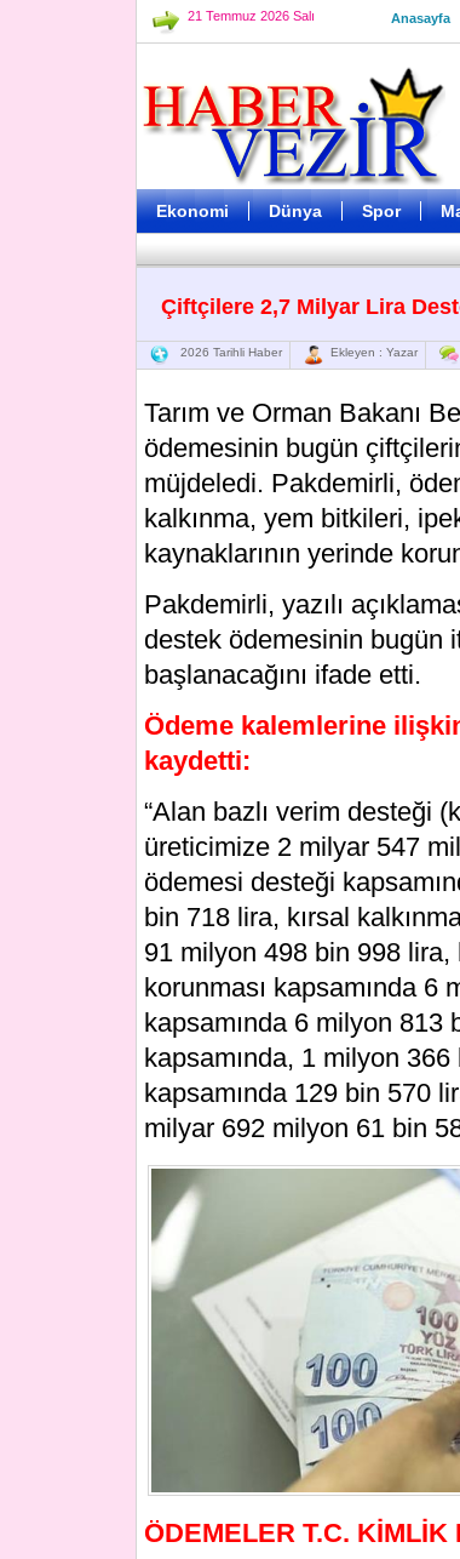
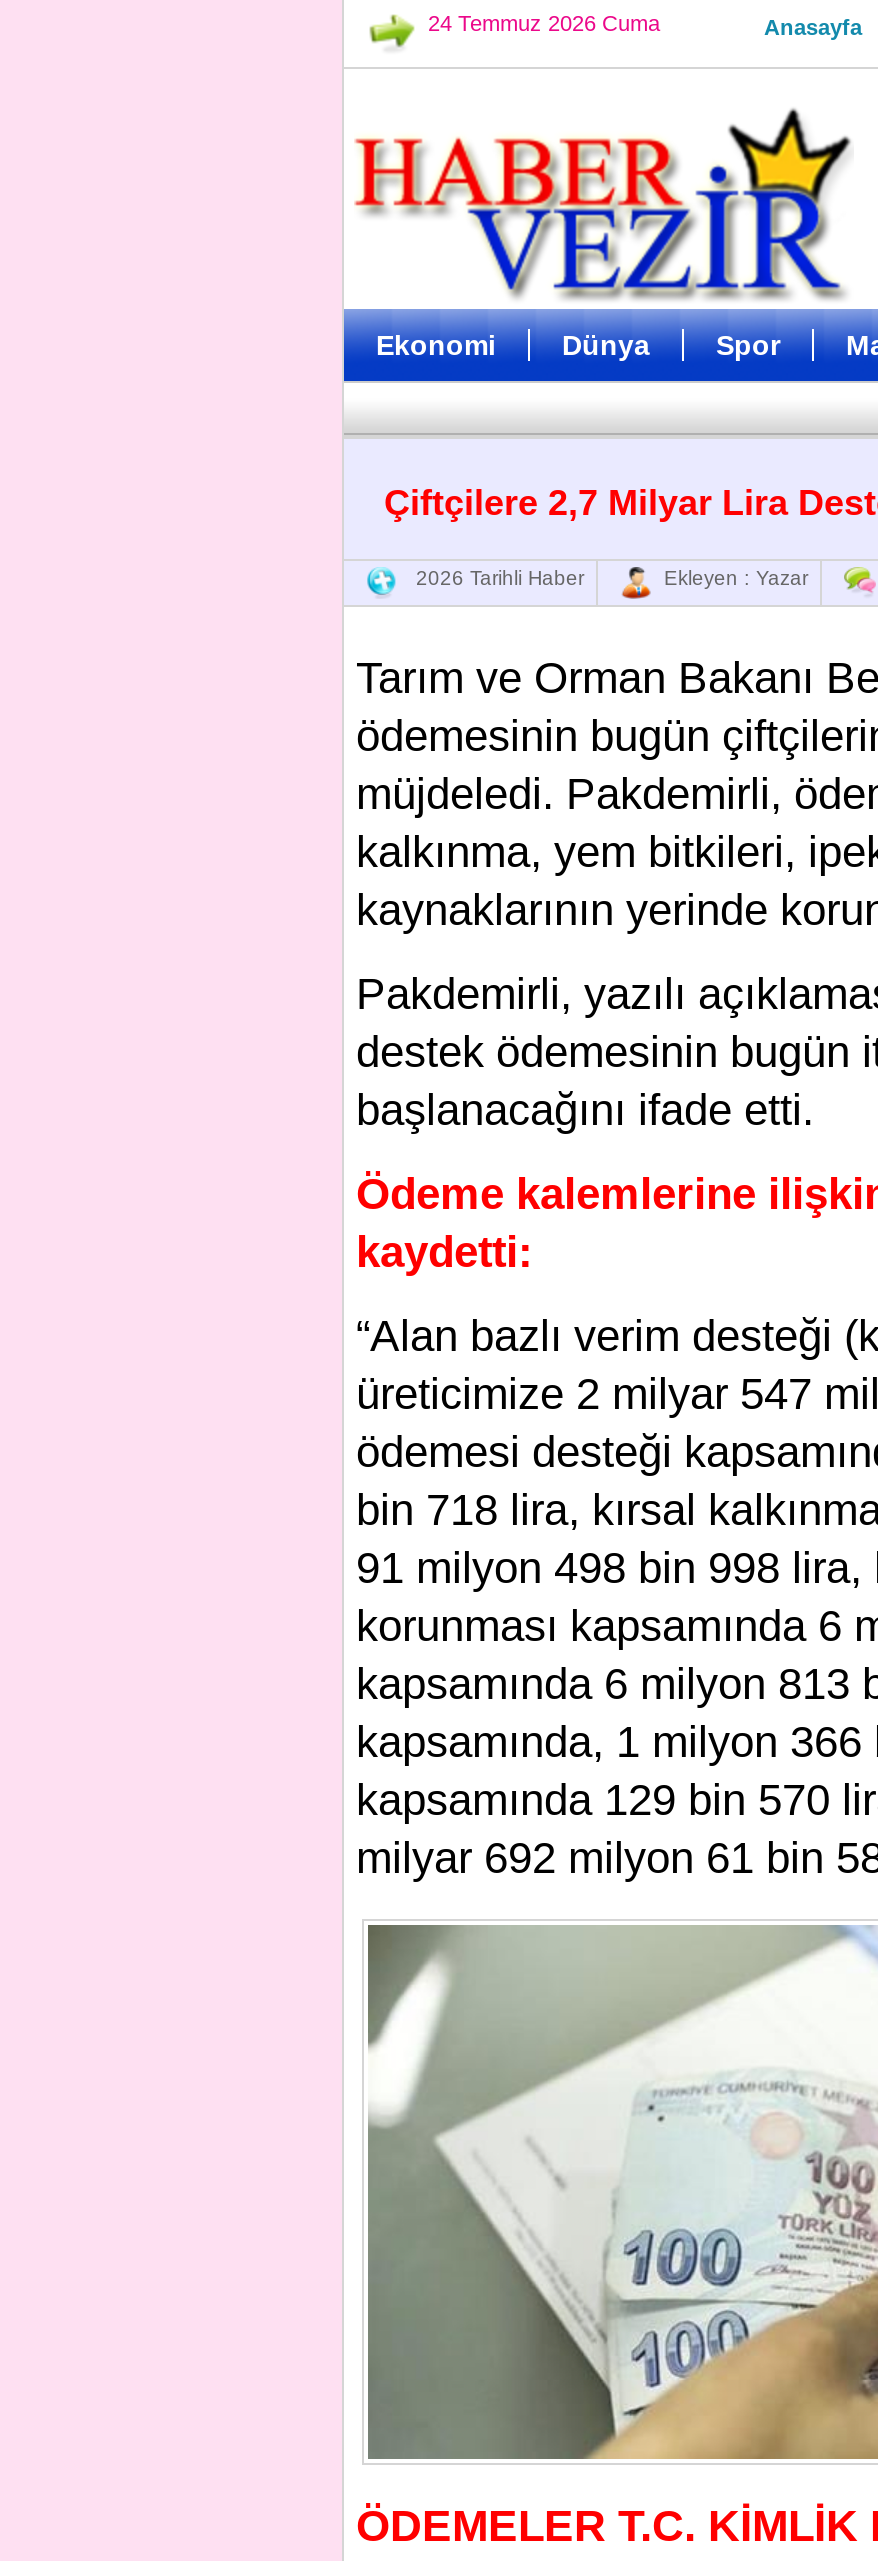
- 21 Temmuz 2026 Salı
+ 24 Temmuz 2026 Cuma
